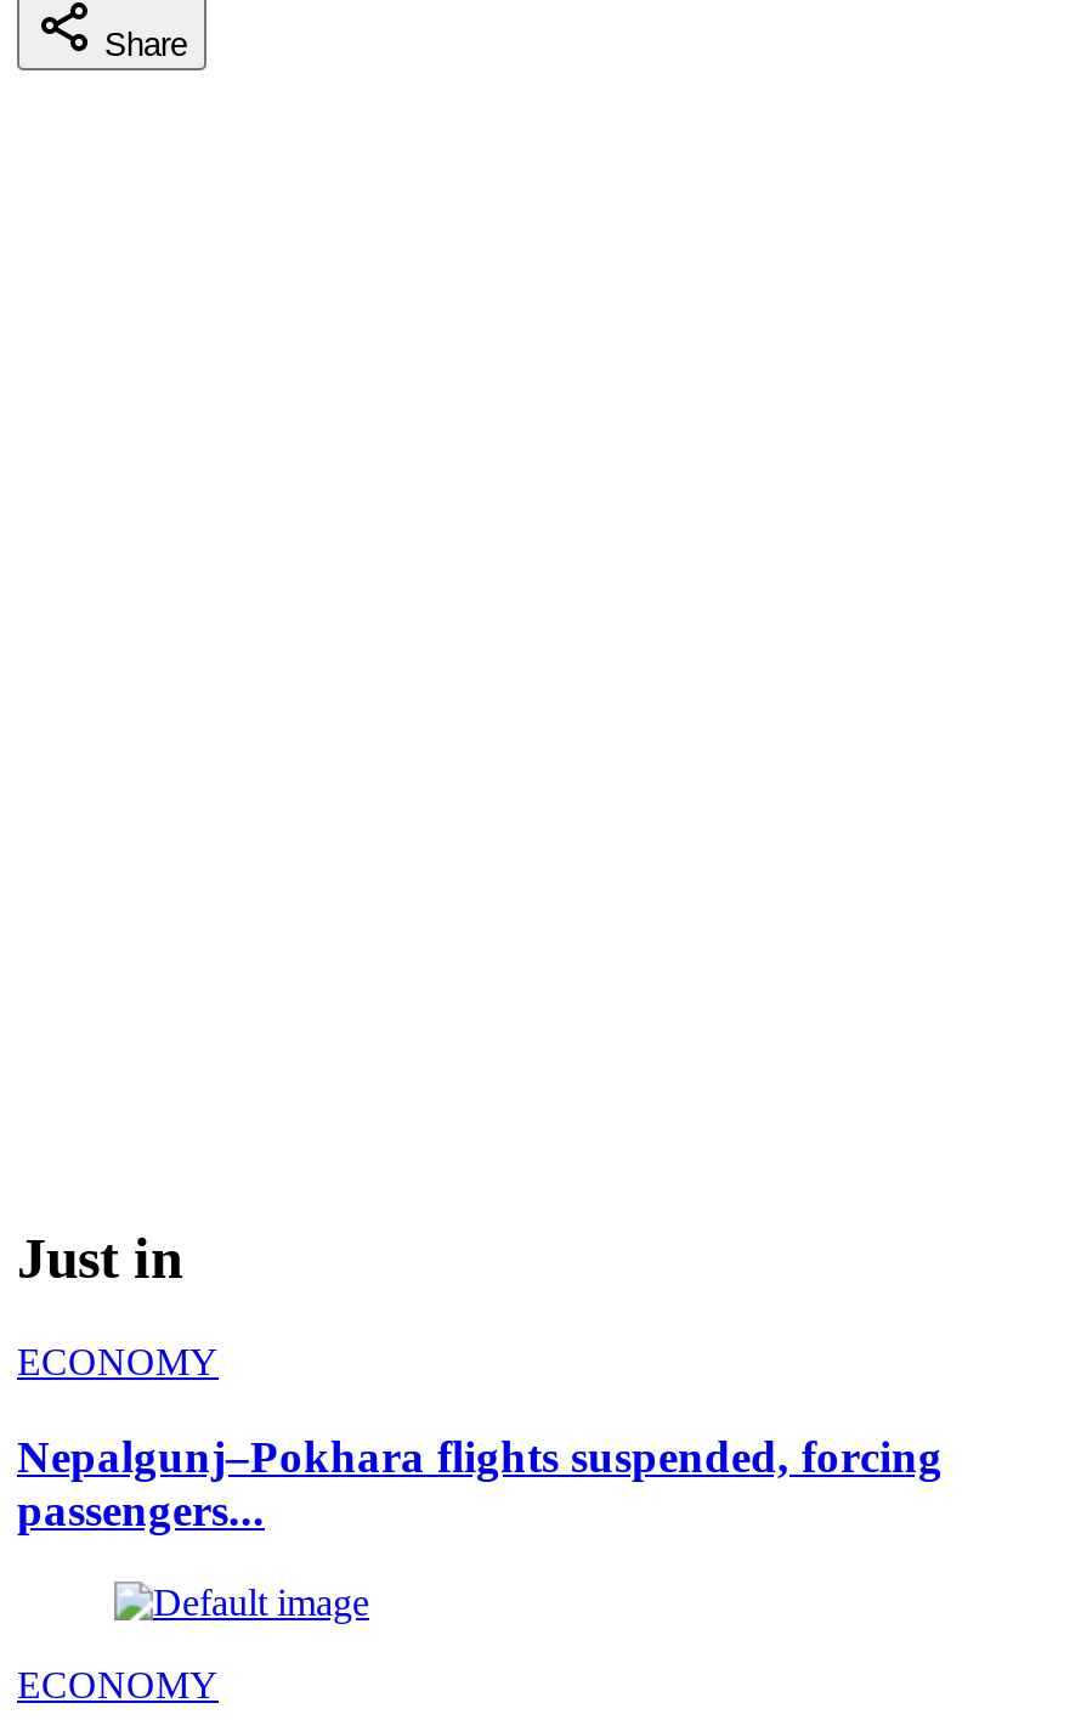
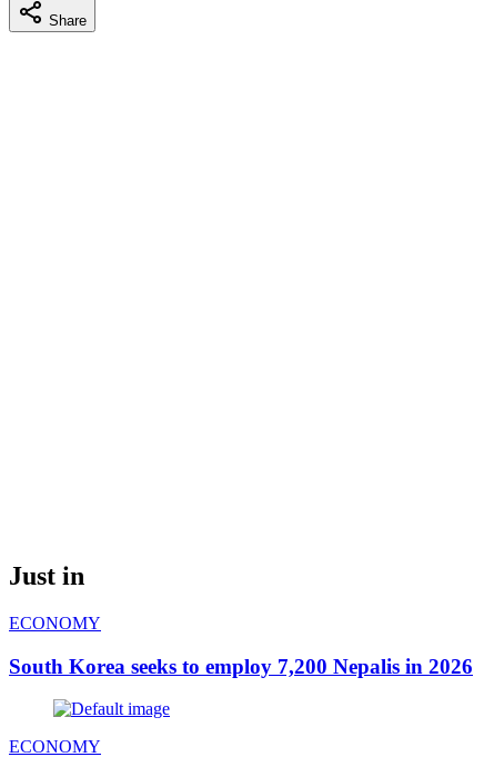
- Nepalgunj–Pokhara flights suspended, forcing
- passengers...
+ South Korea seeks to employ 7,200 Nepalis in 2026
